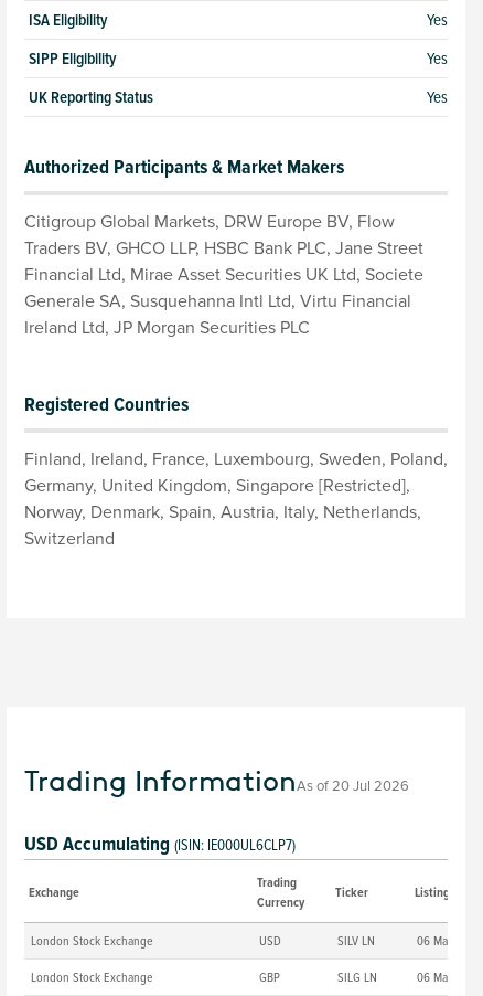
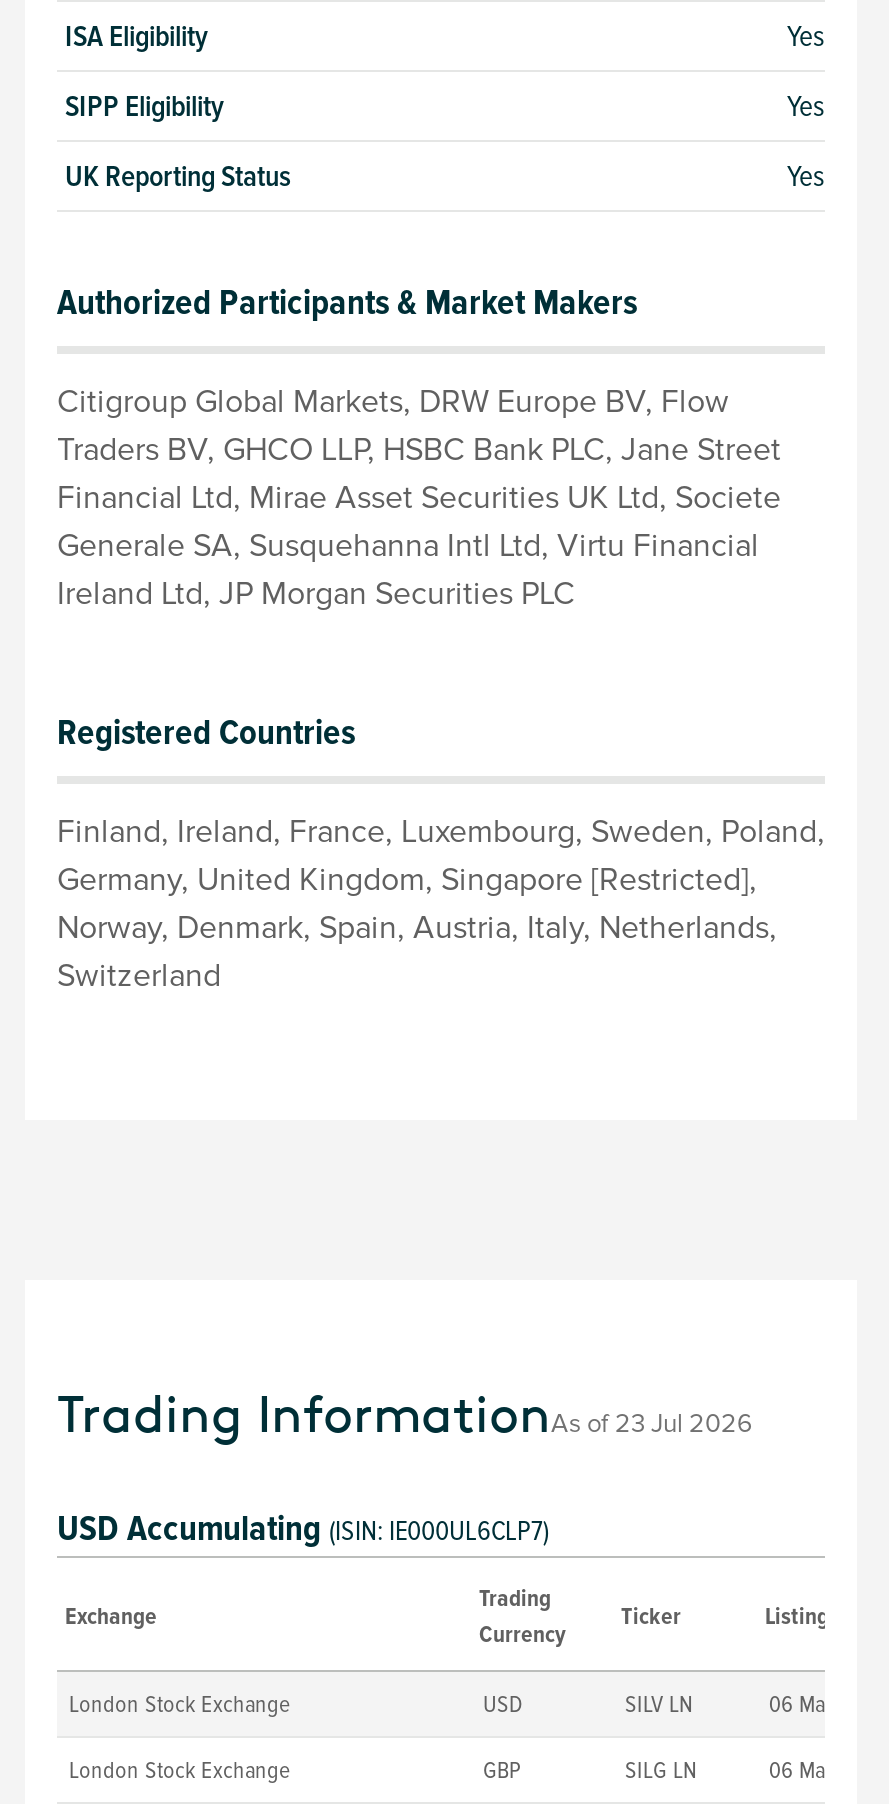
- Trading InformationAs of 20 Jul 2026
+ Trading InformationAs of 23 Jul 2026
